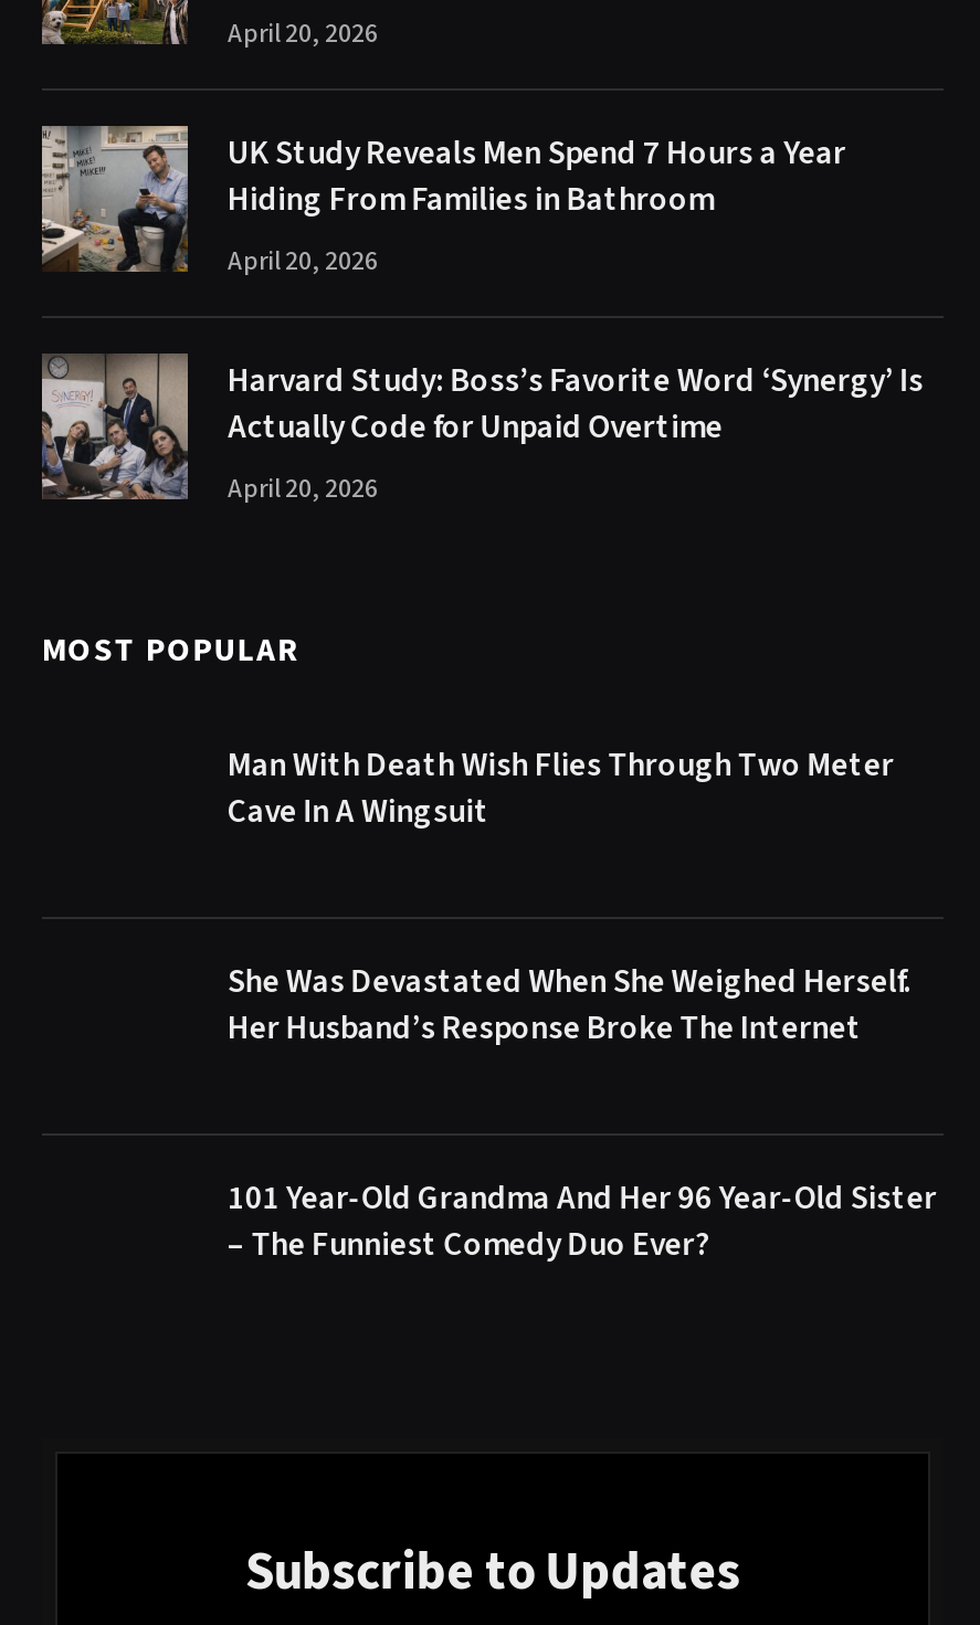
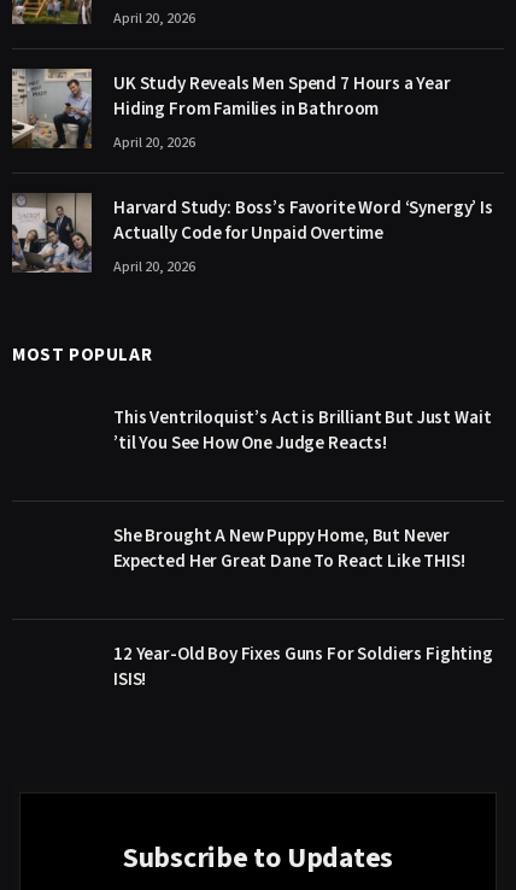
- Man With Death Wish Flies Through Two Meter
- Cave In A Wingsuit
+ This Ventriloquist’s Act is Brilliant But Just Wait
+ ’til You See How One Judge Reacts!

- She Was Devastated When She Weighed Herself.
- Her Husband’s Response Broke The Internet
+ She Brought A New Puppy Home, But Never
+ Expected Her Great Dane To React Like THIS!

- 101 Year-Old Grandma And Her 96 Year-Old Sister
- – The Funniest Comedy Duo Ever?
+ 12 Year-Old Boy Fixes Guns For Soldiers Fighting
+ ISIS!
